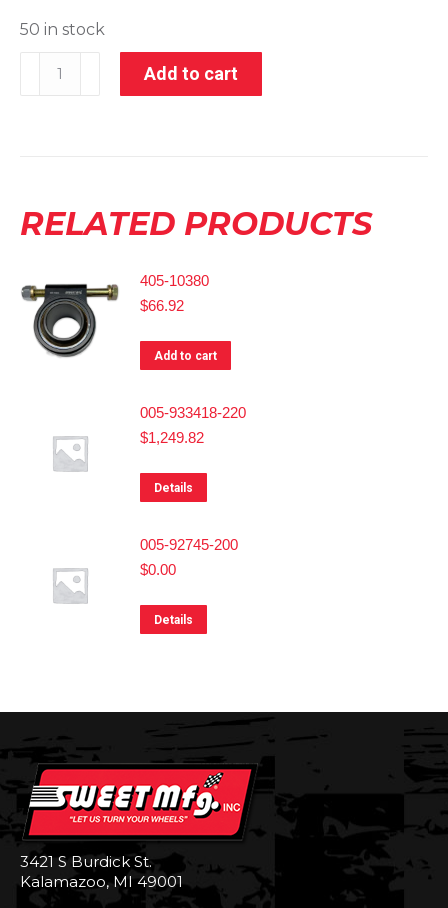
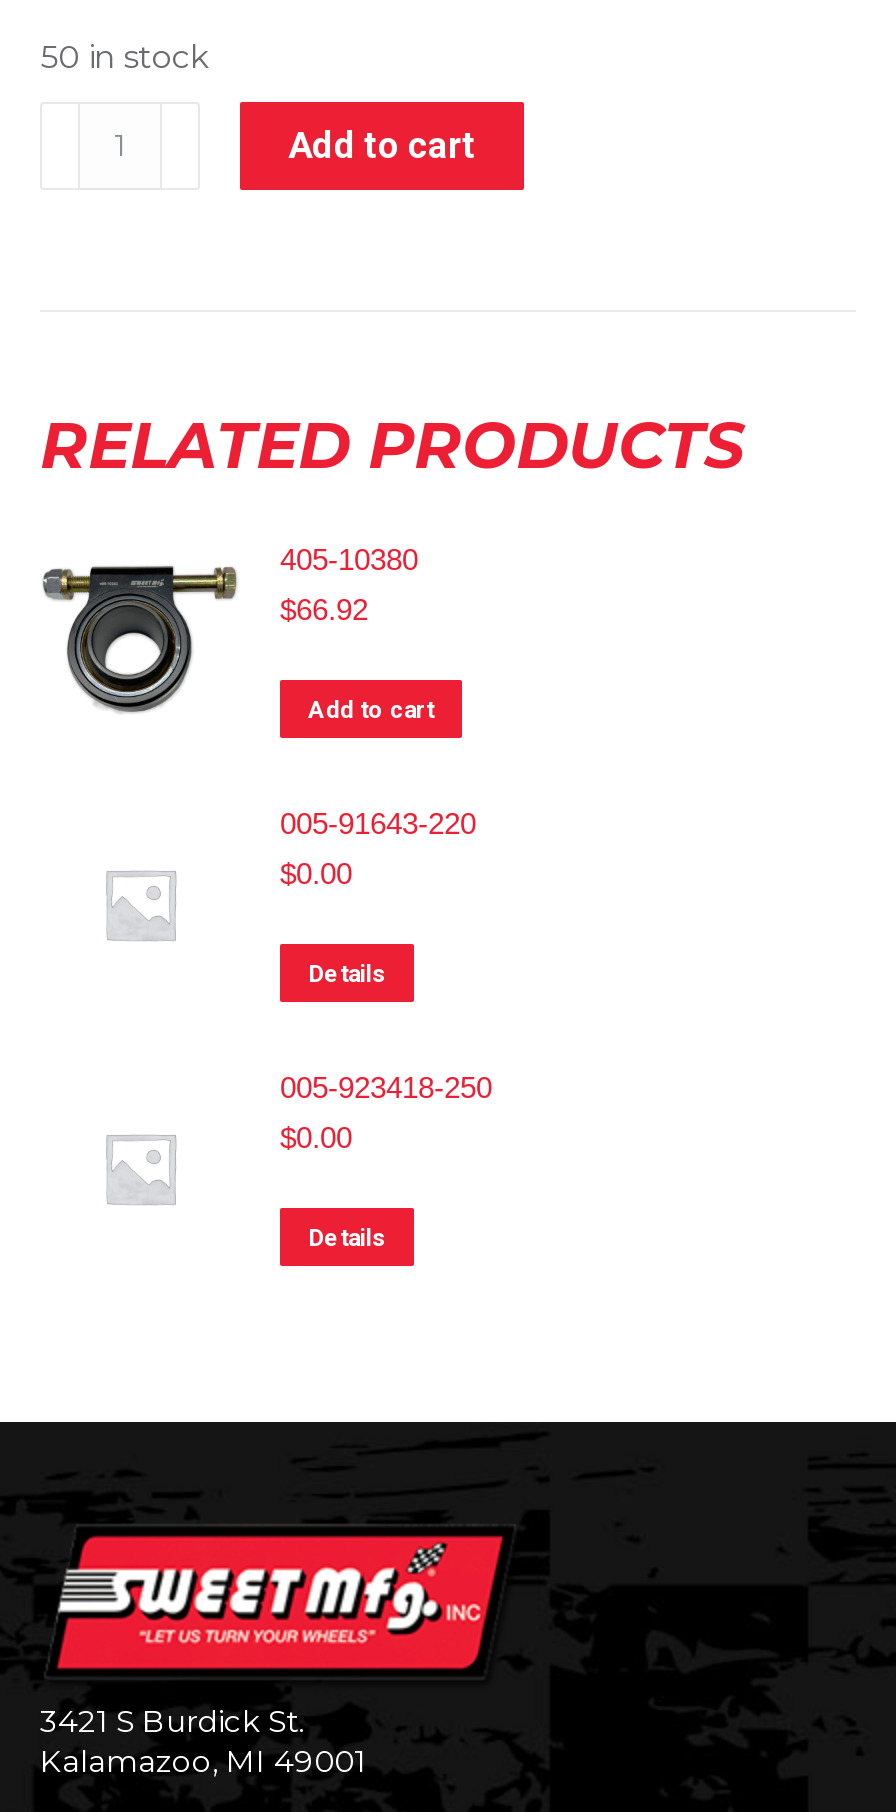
- 005-933418-220
+ 005-91643-220

- $1,249.82
+ $0.00

- 005-92745-200
+ 005-923418-250
